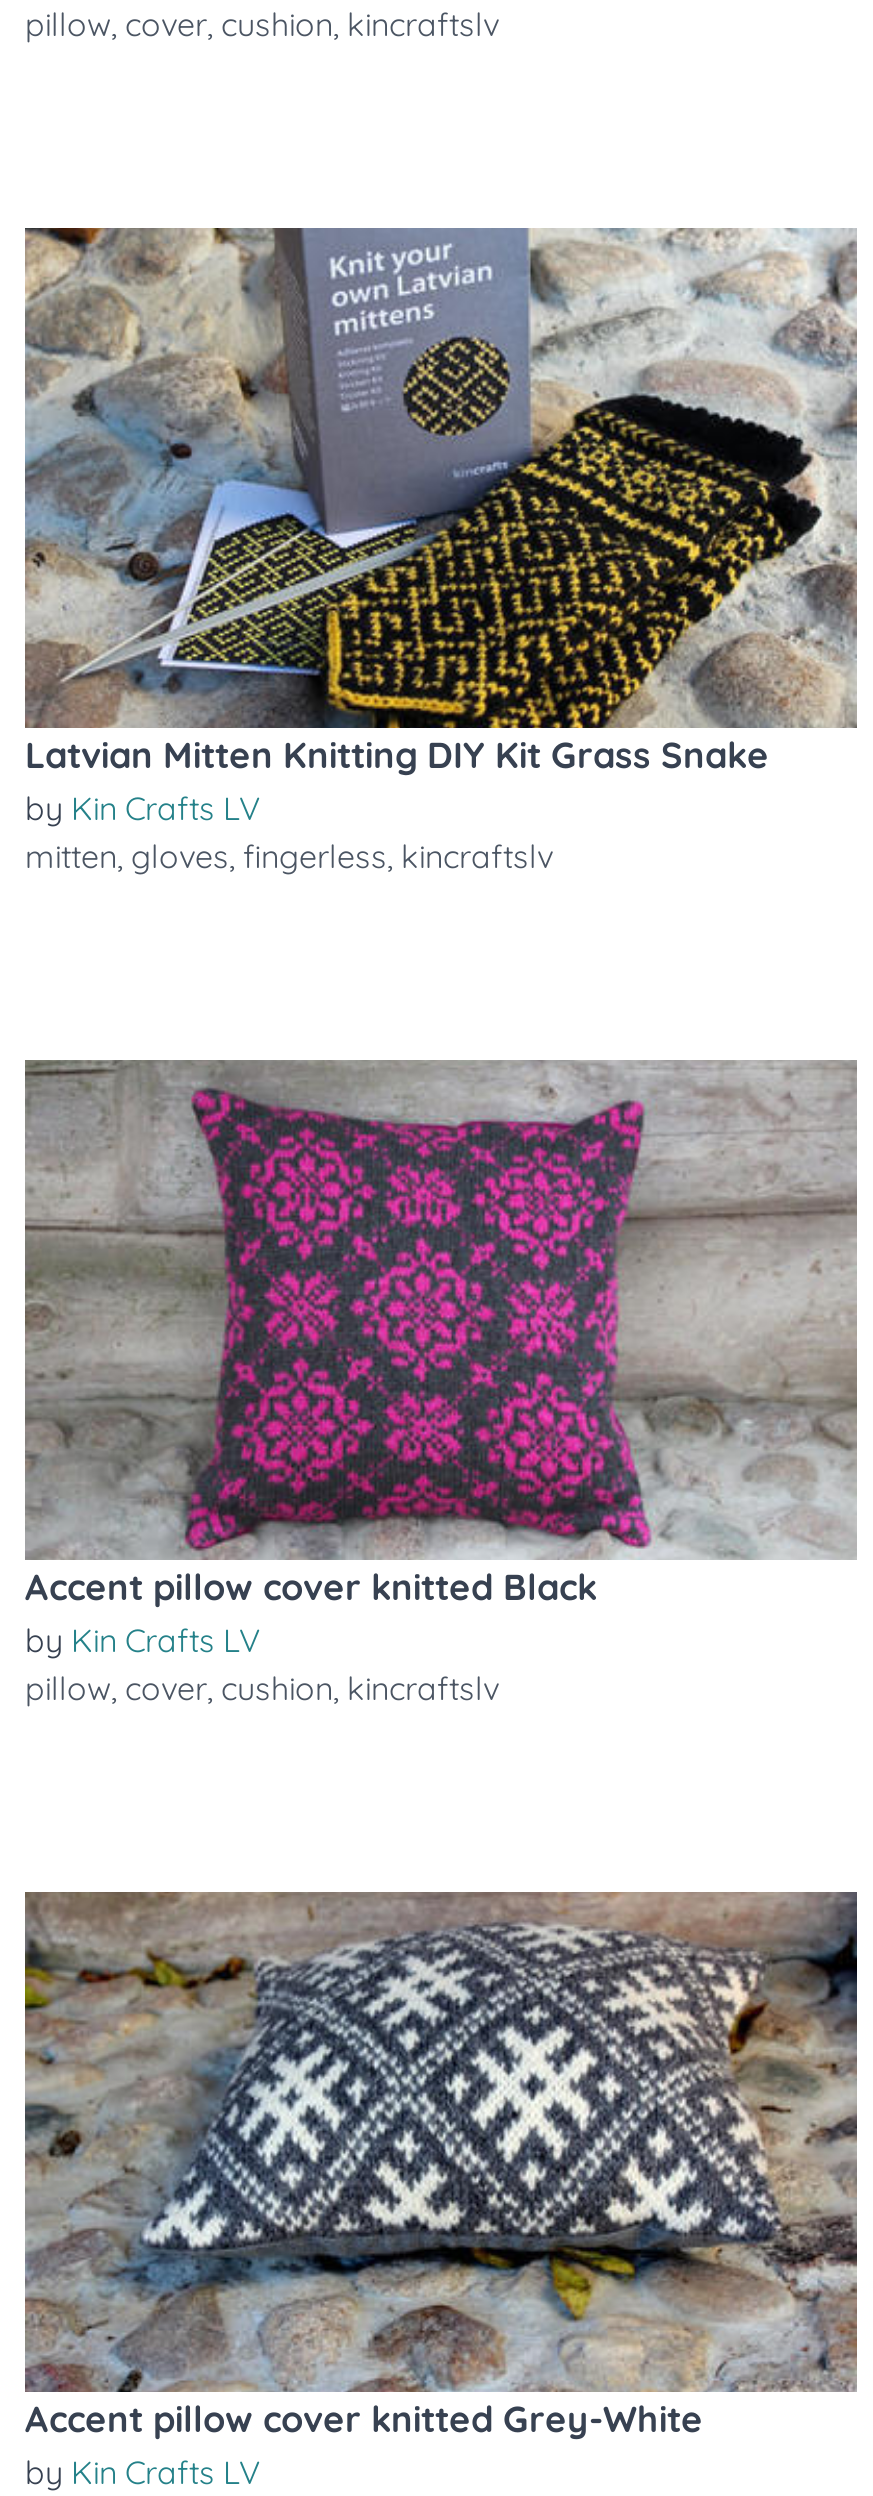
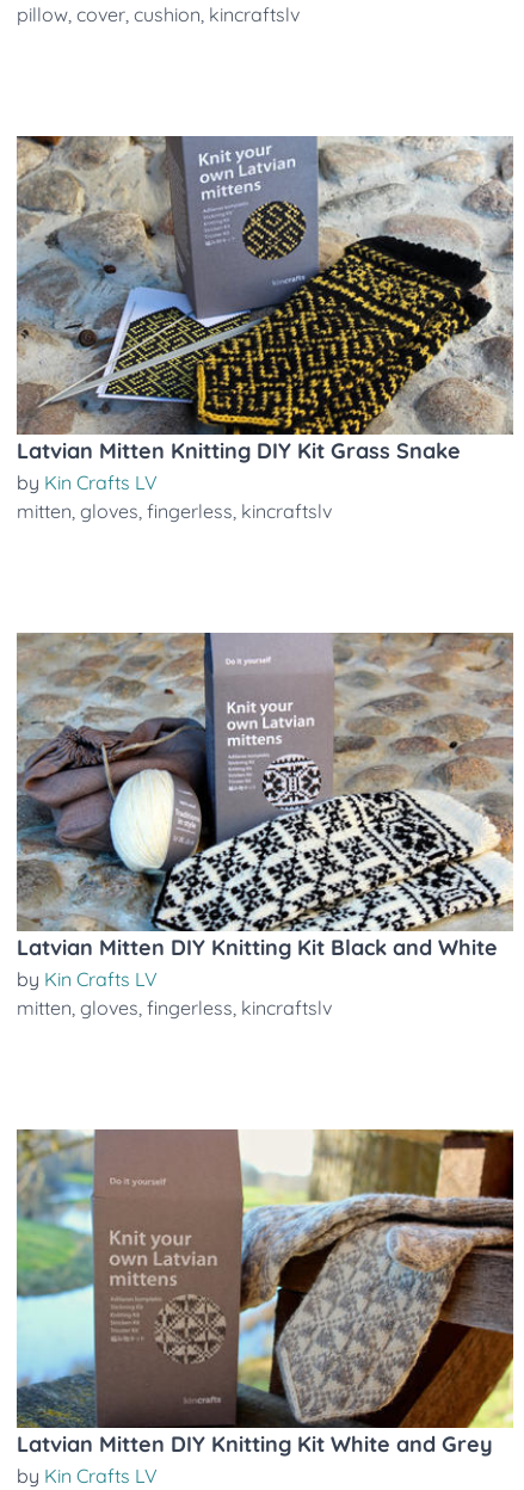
- [image]
- Accent pillow cover knitted Black
+ [image]
+ Latvian Mitten DIY Knitting Kit Black and White

- pillow, cover, cushion, kincraftslv
+ mitten, gloves, fingerless, kincraftslv

- [image]
- Accent pillow cover knitted Grey-White
+ [image]
+ Latvian Mitten DIY Knitting Kit White and Grey
